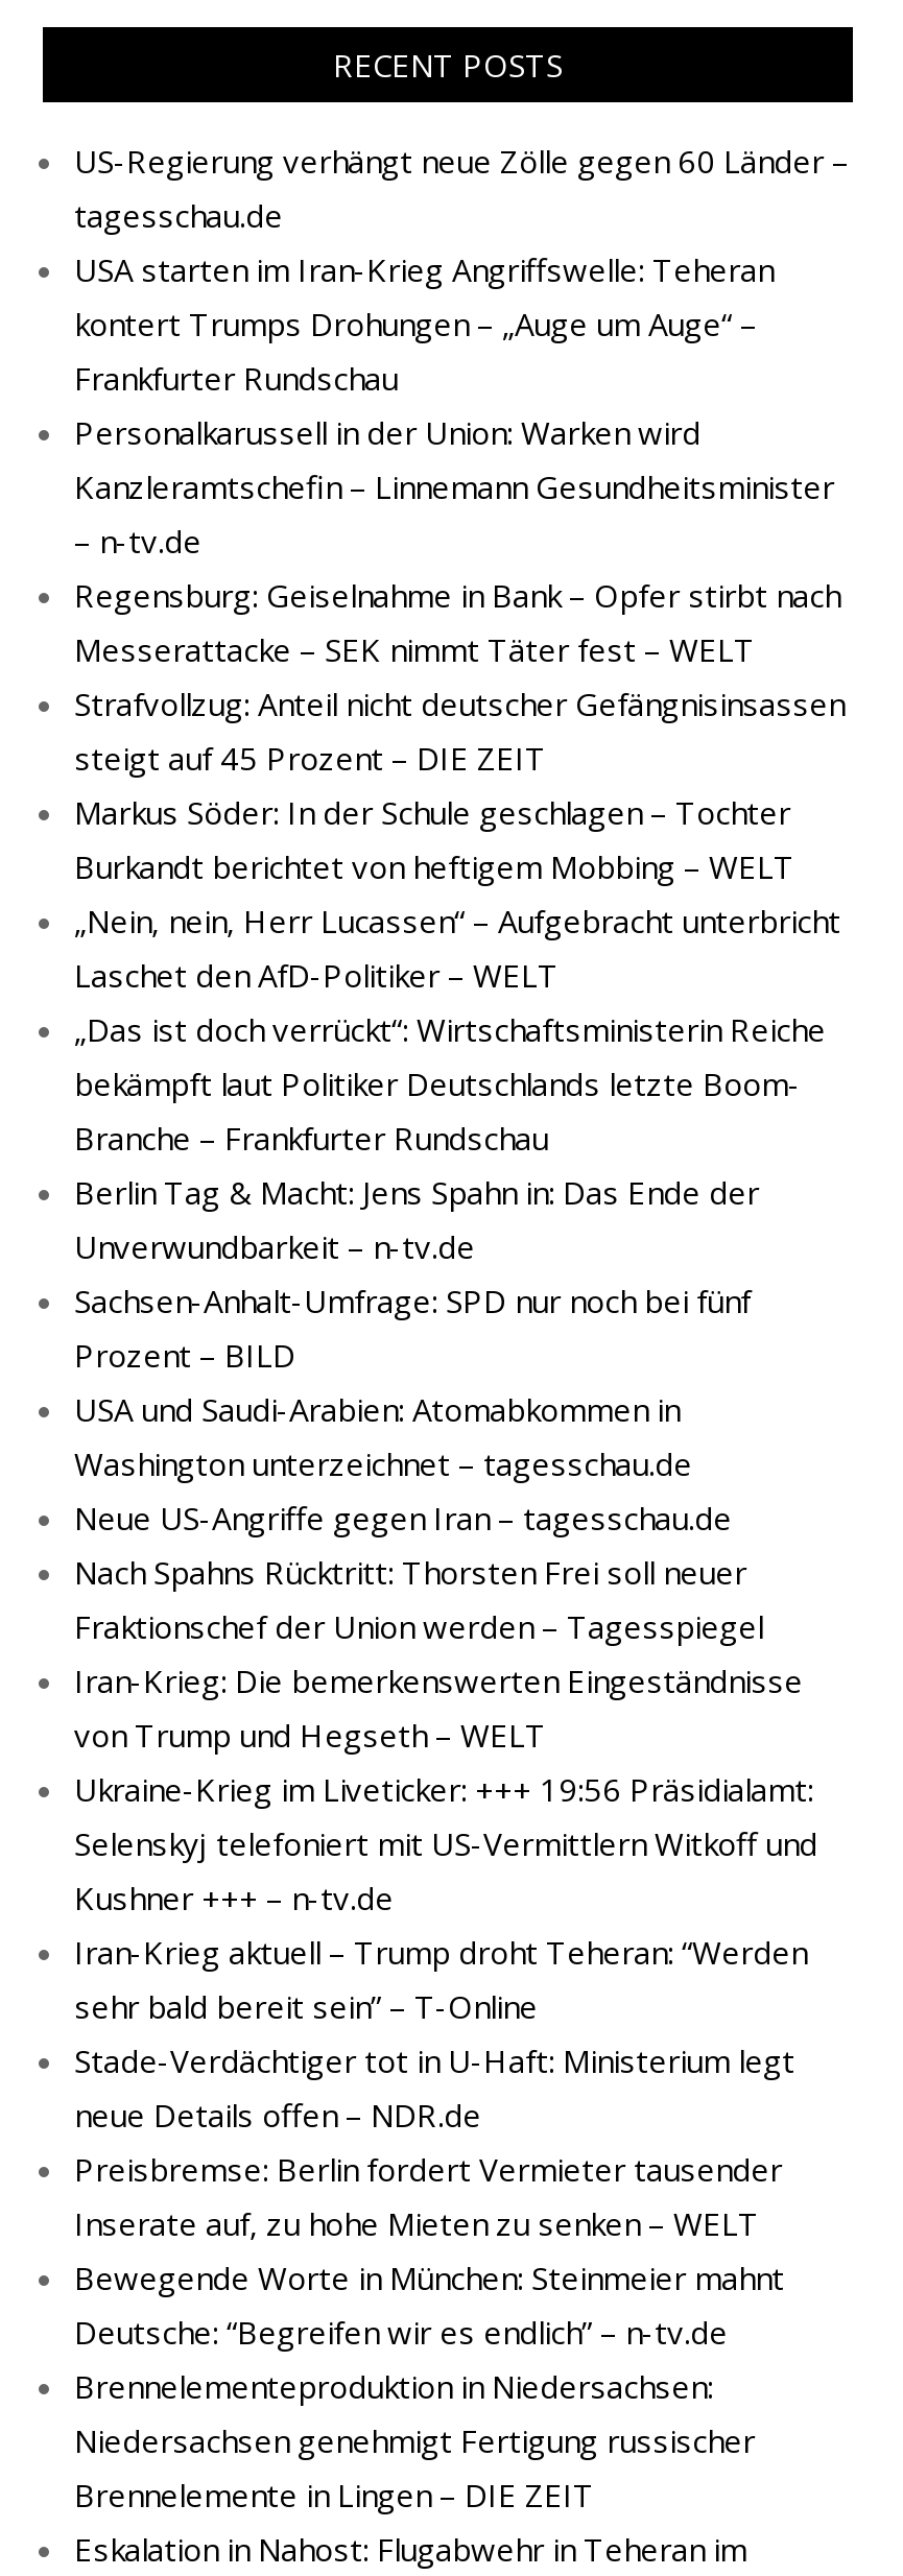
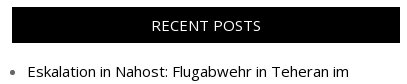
- US-Regierung verhängt neue Zölle gegen 60 Länder –
- tagesschau.de
- USA starten im Iran-Krieg Angriffswelle: Teheran
- kontert Trumps Drohungen – „Auge um Auge“ –
- Frankfurter Rundschau
- Personalkarussell in der Union: Warken wird
- Kanzleramtschefin – Linnemann Gesundheitsminister
- – n-tv.de
- Regensburg: Geiselnahme in Bank – Opfer stirbt nach
- Messerattacke – SEK nimmt Täter fest – WELT
- Strafvollzug: Anteil nicht deutscher Gefängnisinsassen
- steigt auf 45 Prozent – DIE ZEIT
- Markus Söder: In der Schule geschlagen – Tochter
- Burkandt berichtet von heftigem Mobbing – WELT
- „Nein, nein, Herr Lucassen“ – Aufgebracht unterbricht
- Laschet den AfD-Politiker – WELT
- „Das ist doch verrückt“: Wirtschaftsministerin Reiche
- bekämpft laut Politiker Deutschlands letzte Boom-
- Branche – Frankfurter Rundschau
- Berlin Tag & Macht: Jens Spahn in: Das Ende der
- Unverwundbarkeit – n-tv.de
- Sachsen-Anhalt-Umfrage: SPD nur noch bei fünf
- Prozent – BILD
- USA und Saudi-Arabien: Atomabkommen in
- Washington unterzeichnet – tagesschau.de
- Neue US-Angriffe gegen Iran – tagesschau.de
- Nach Spahns Rücktritt: Thorsten Frei soll neuer
- Fraktionschef der Union werden – Tagesspiegel
- Iran-Krieg: Die bemerkenswerten Eingeständnisse
- von Trump und Hegseth – WELT
- Ukraine-Krieg im Liveticker: +++ 19:56 Präsidialamt:
- Selenskyj telefoniert mit US-Vermittlern Witkoff und
- Kushner +++ – n-tv.de
- Iran-Krieg aktuell – Trump droht Teheran: “Werden
- sehr bald bereit sein” – T-Online
- Stade-Verdächtiger tot in U-Haft: Ministerium legt
- neue Details offen – NDR.de
- Preisbremse: Berlin fordert Vermieter tausender
- Inserate auf, zu hohe Mieten zu senken – WELT
- Bewegende Worte in München: Steinmeier mahnt
- Deutsche: “Begreifen wir es endlich” – n-tv.de
- Brennelementeproduktion in Niedersachsen:
- Niedersachsen genehmigt Fertigung russischer
- Brennelemente in Lingen – DIE ZEIT
